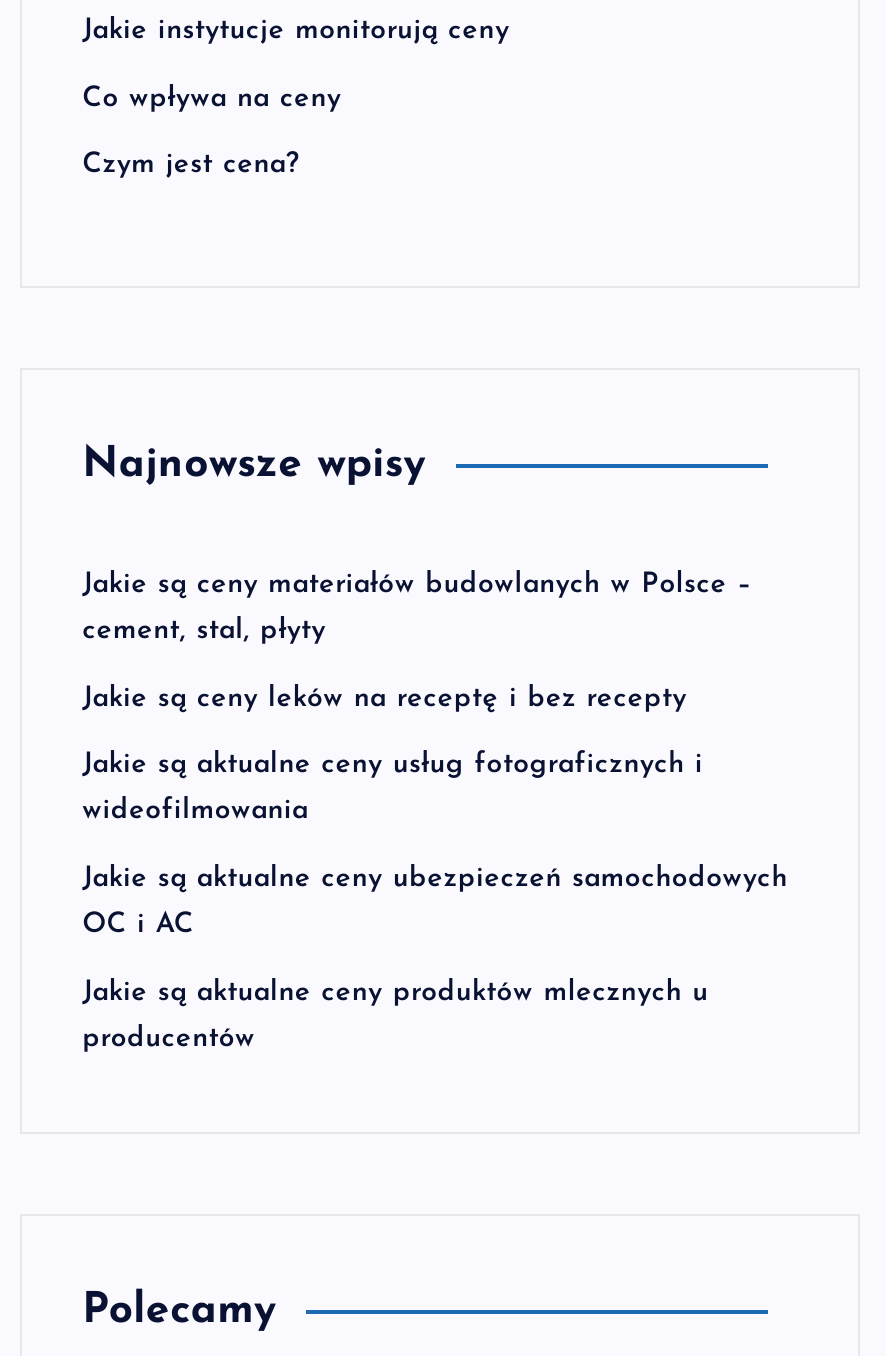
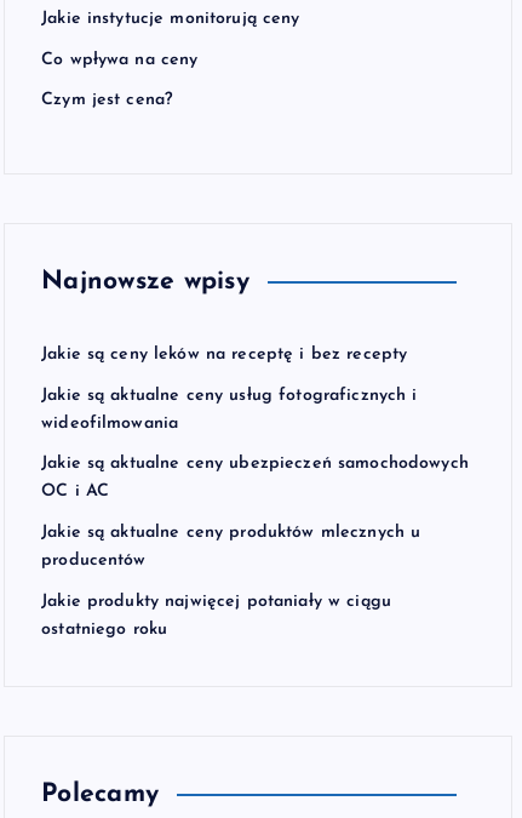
- Jakie są ceny materiałów budowlanych w Polsce –
- cement, stal, płyty

moved up: Jakie są ceny leków na receptę i bez recepty | Jakie są aktualne ceny usług fotograficznych i | wideofilmowania | Jakie są aktualne ceny ubezpieczeń samochodowych | OC i AC | Jakie są aktualne ceny produktów mlecznych u | producentów

+ Jakie produkty najwięcej potaniały w ciągu
+ ostatniego roku
